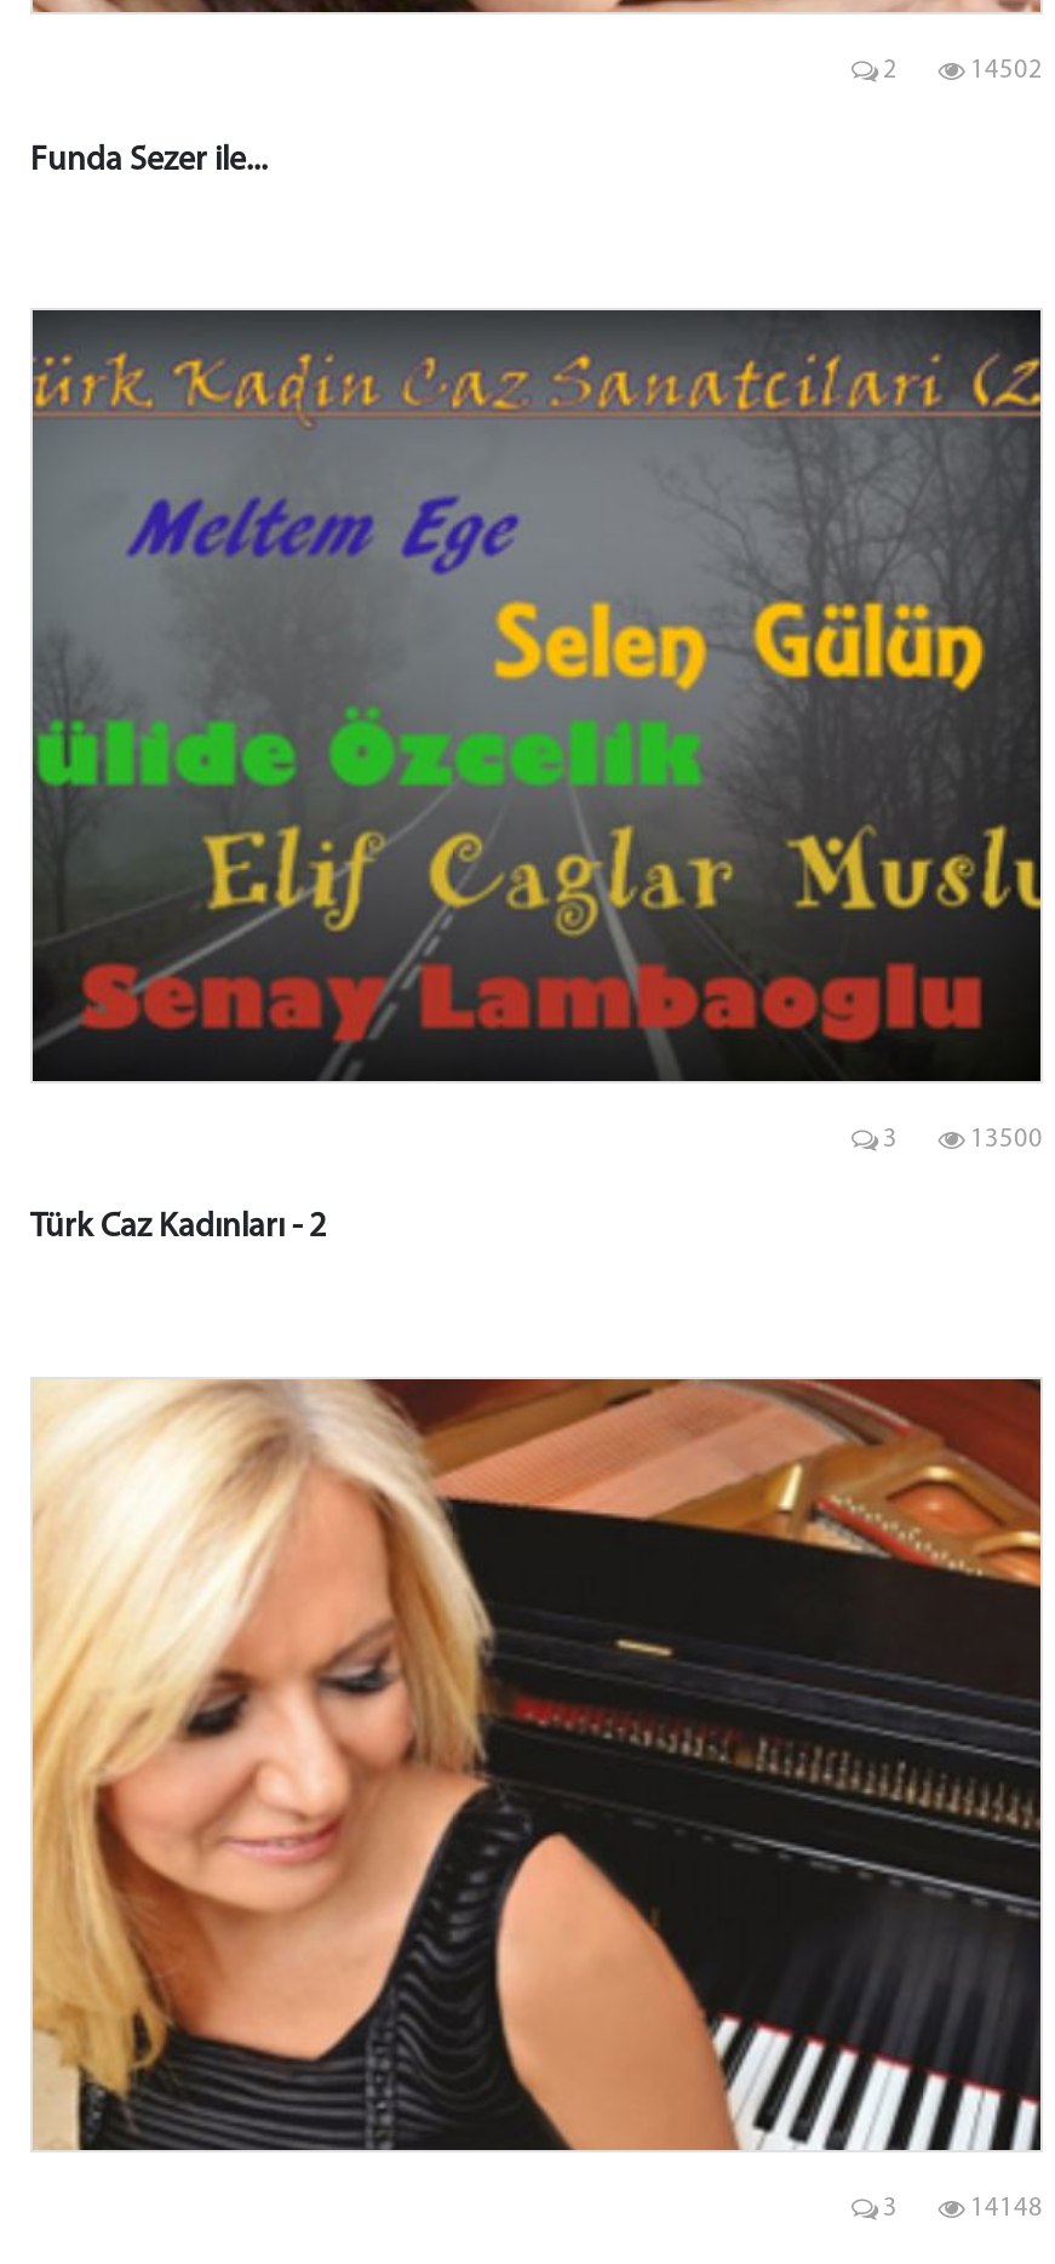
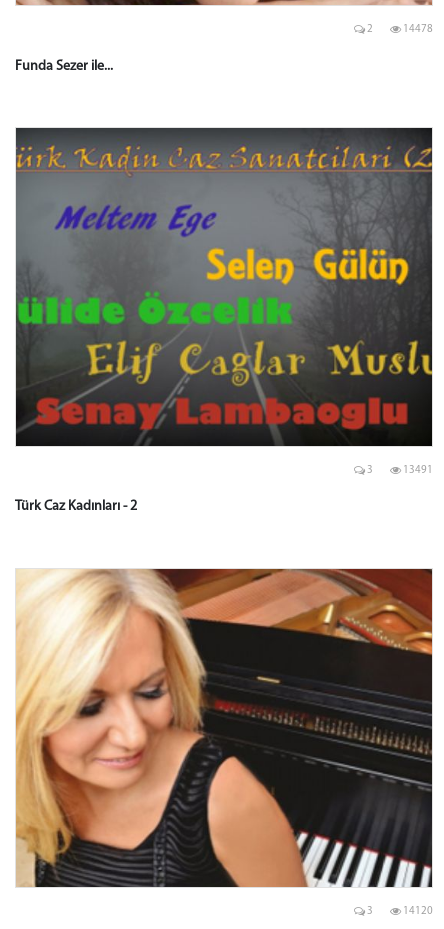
- 14502
+ 14478

- 13500
+ 13491

- 14148
+ 14120
